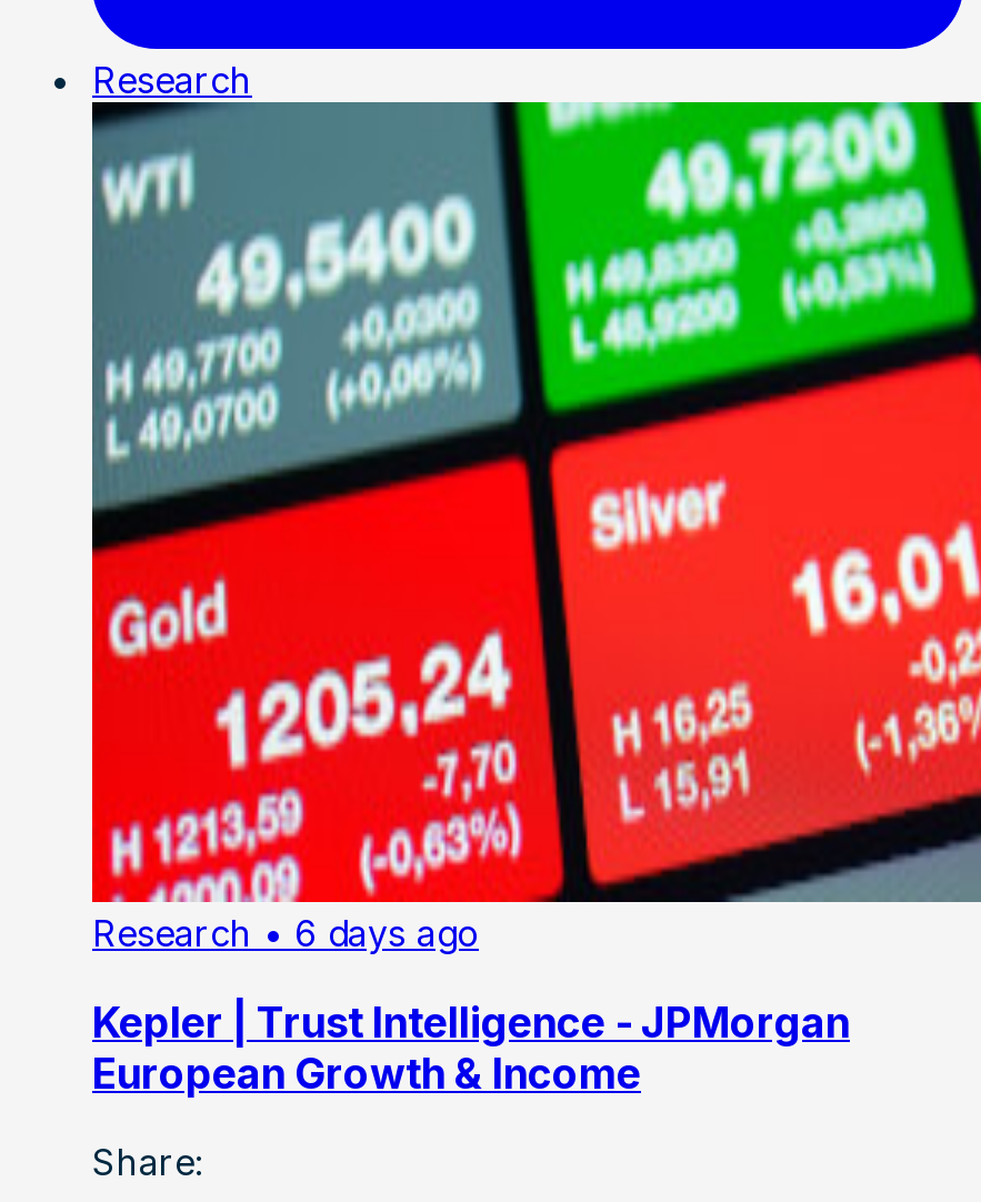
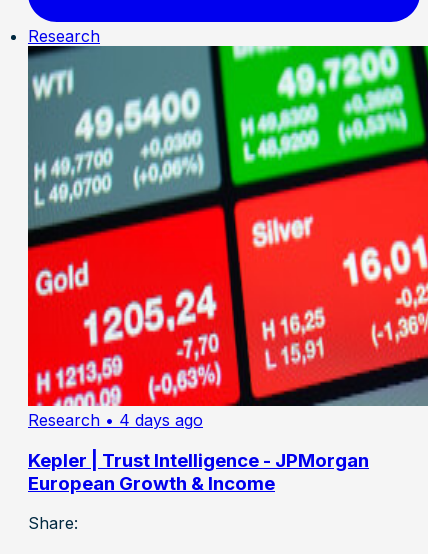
- Research • 6 days ago
+ Research • 4 days ago
